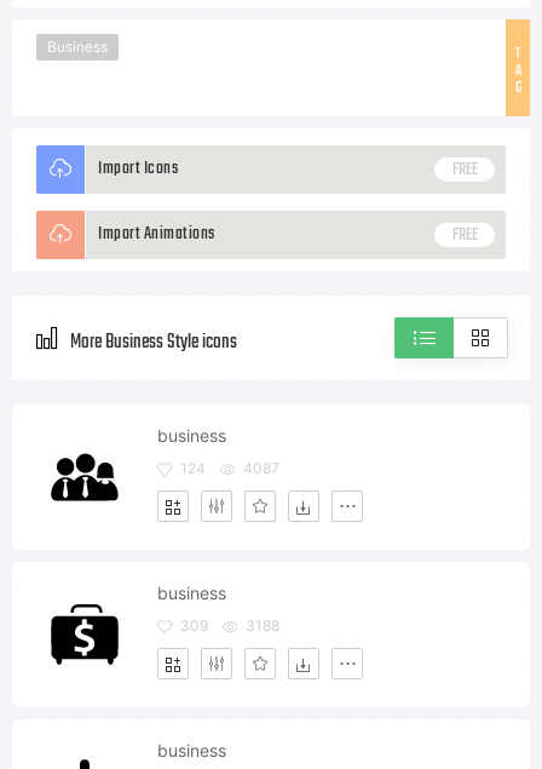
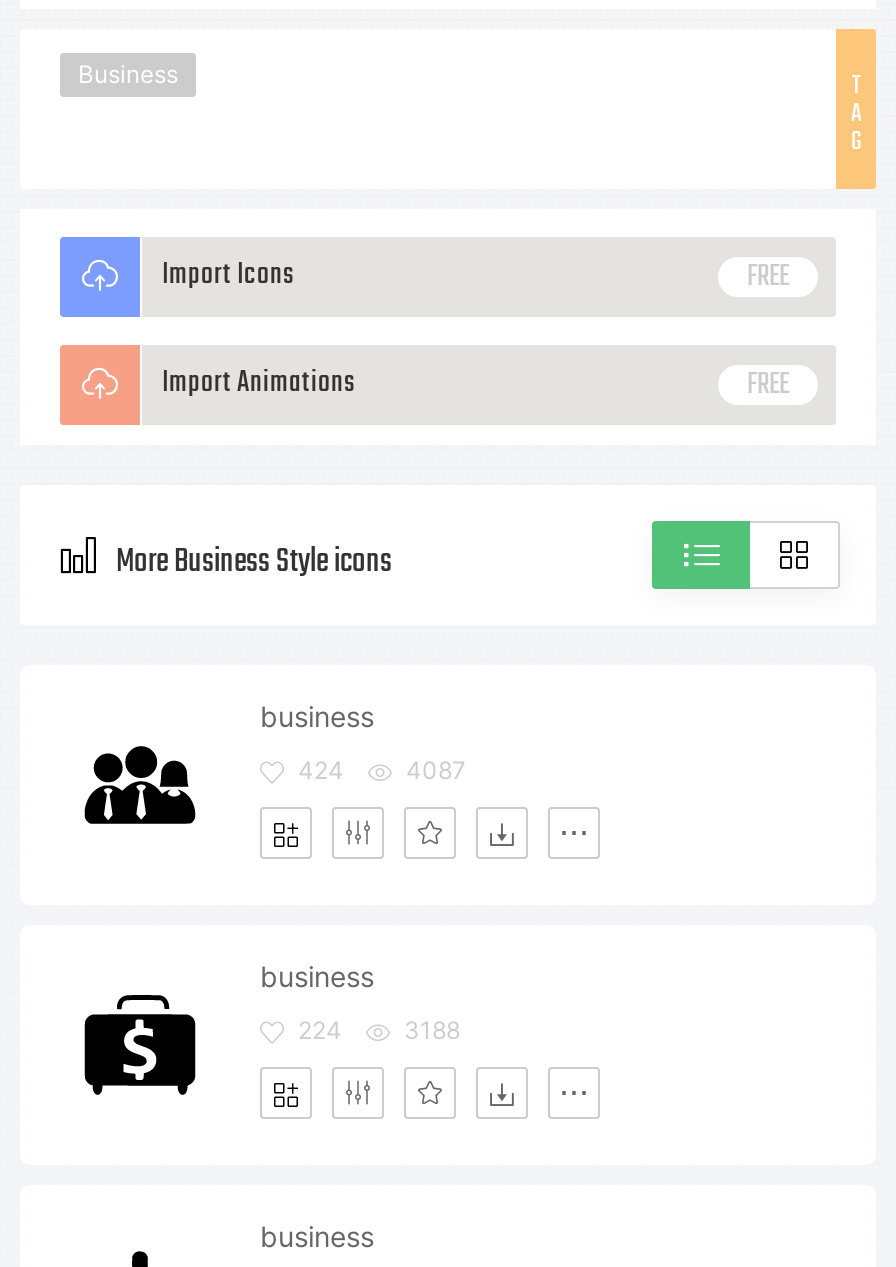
- 124
+ 424

- 309
+ 224
